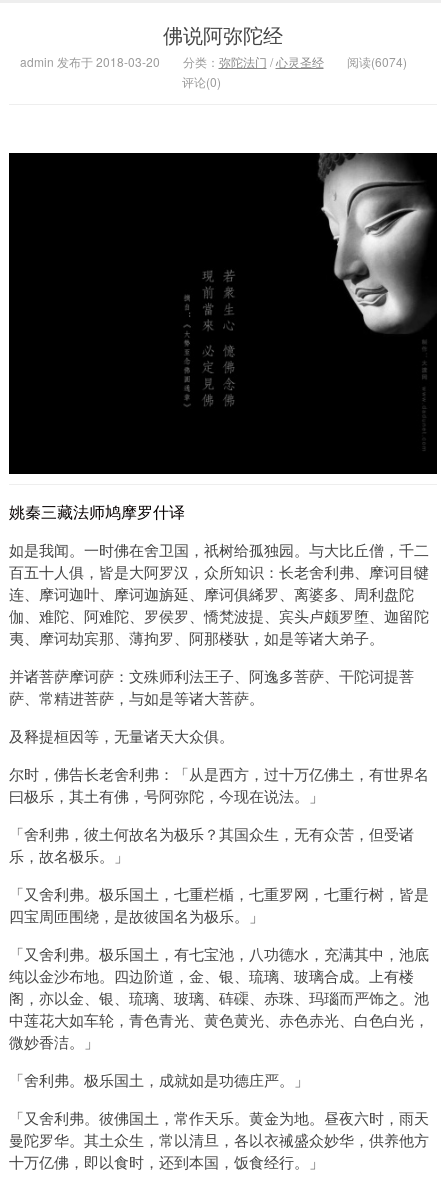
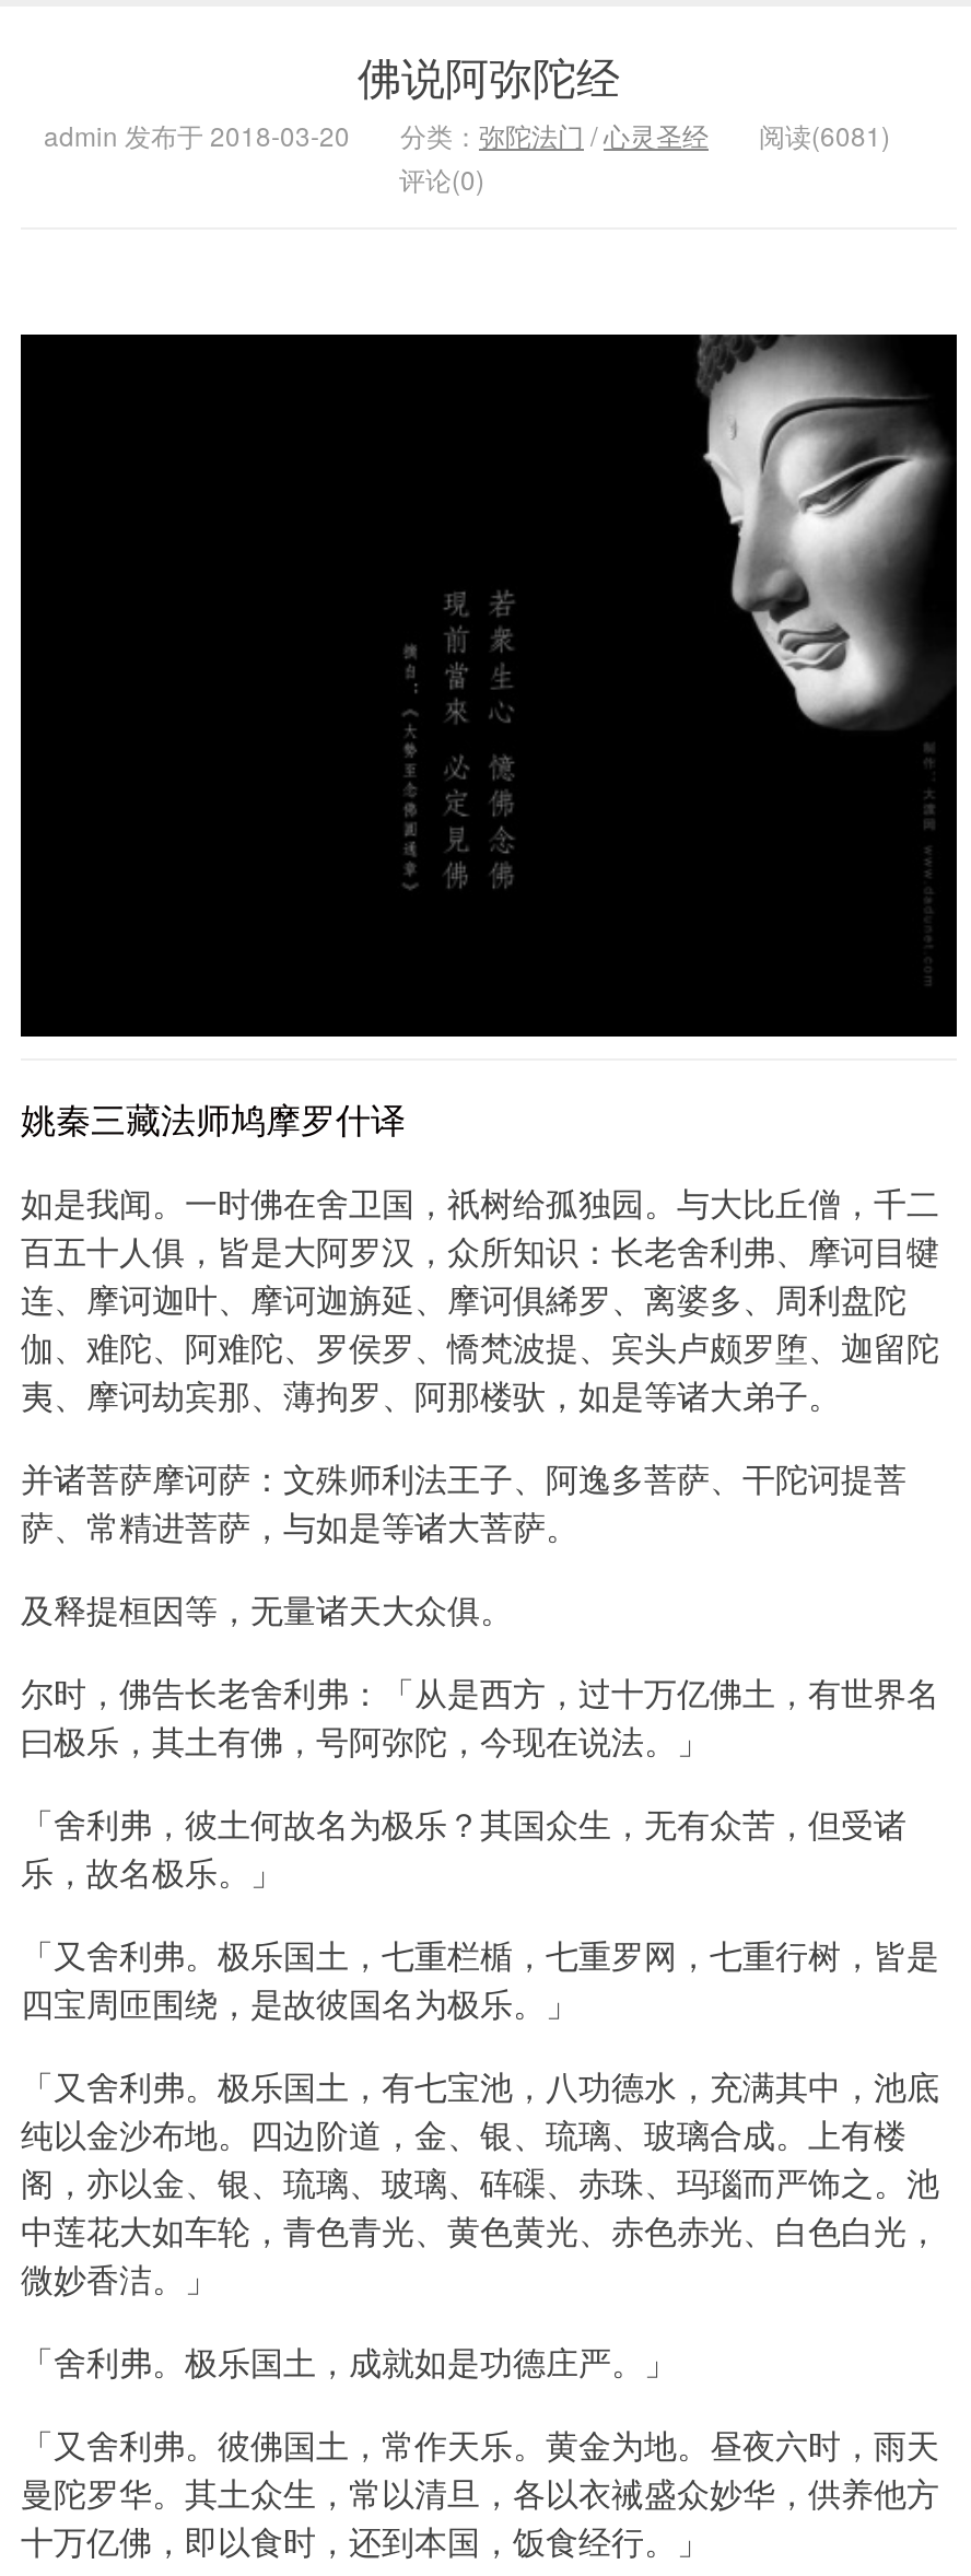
- 阅读(6074)
+ 阅读(6081)
